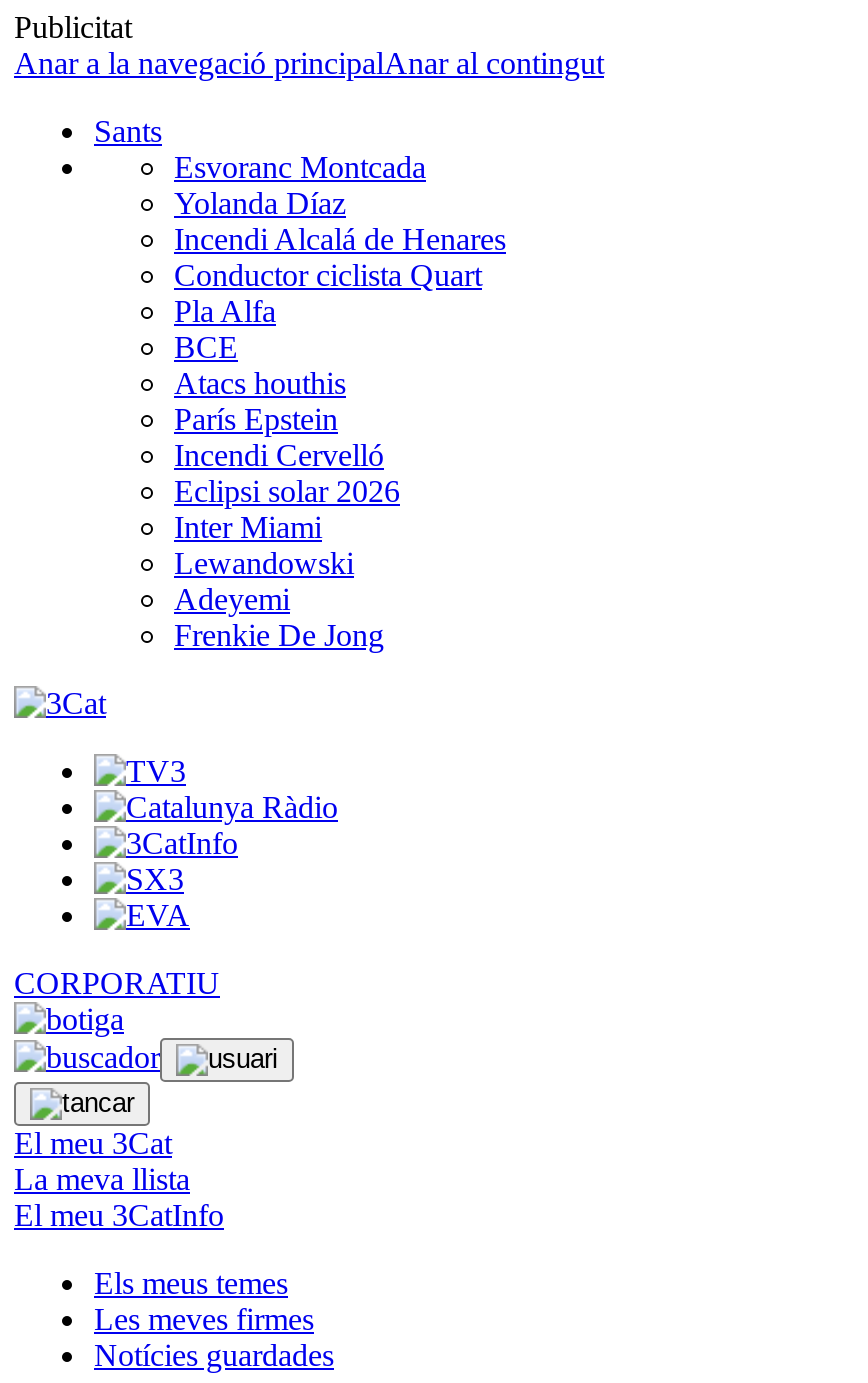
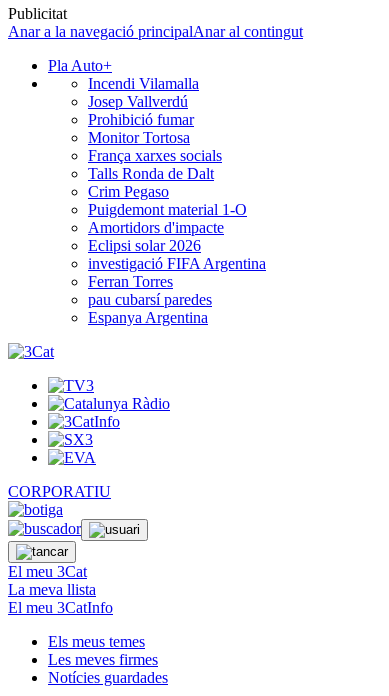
- Sants
- Esvoranc Montcada
- Yolanda Díaz
- Incendi Alcalá de Henares
- Conductor ciclista Quart
- Pla Alfa
- BCE
- Atacs houthis
- París Epstein
- Incendi Cervelló
+ Pla Auto+
+ Incendi Vilamalla
+ Josep Vallverdú
+ Prohibició fumar
+ Monitor Tortosa
+ França xarxes socials
+ Talls Ronda de Dalt
+ Crim Pegaso
+ Puigdemont material 1-O
+ Amortidors d'impacte

- Inter Miami
- Lewandowski
- Adeyemi
- Frenkie De Jong
+ investigació FIFA Argentina
+ Ferran Torres
+ pau cubarsí paredes
+ Espanya Argentina
